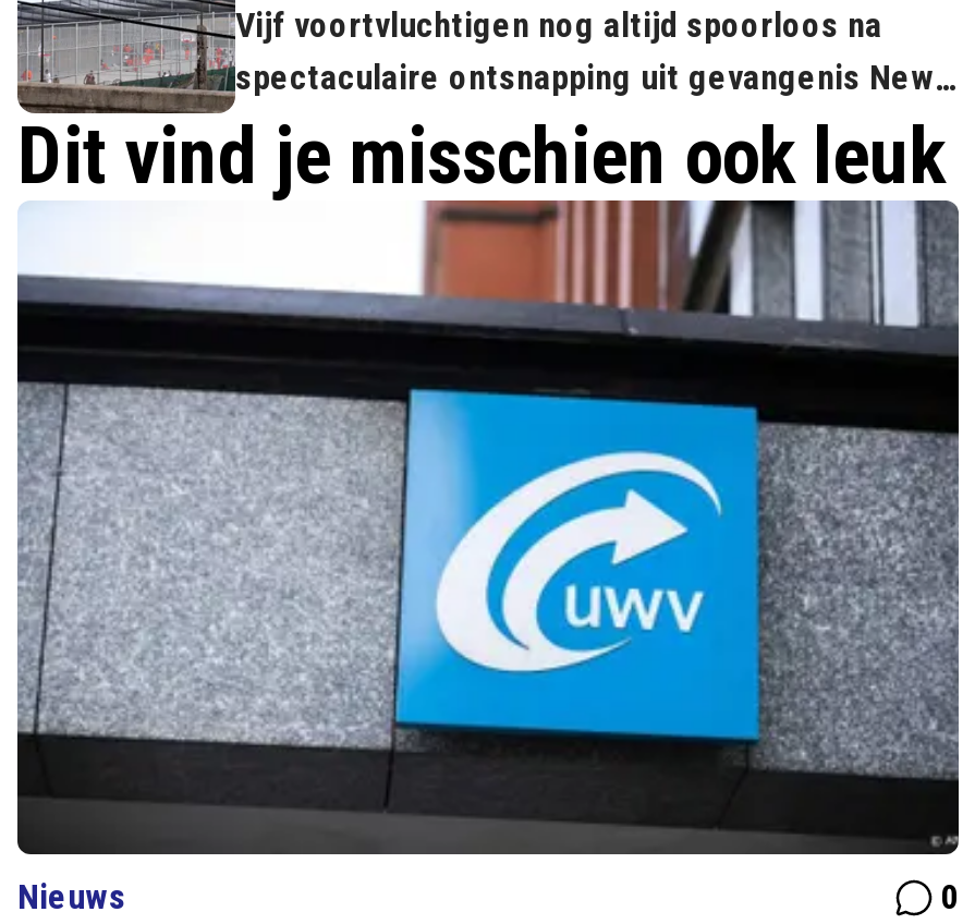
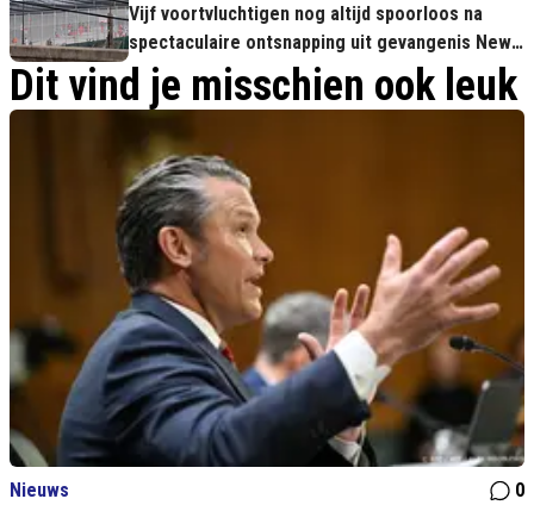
- [image]
+ [image]
